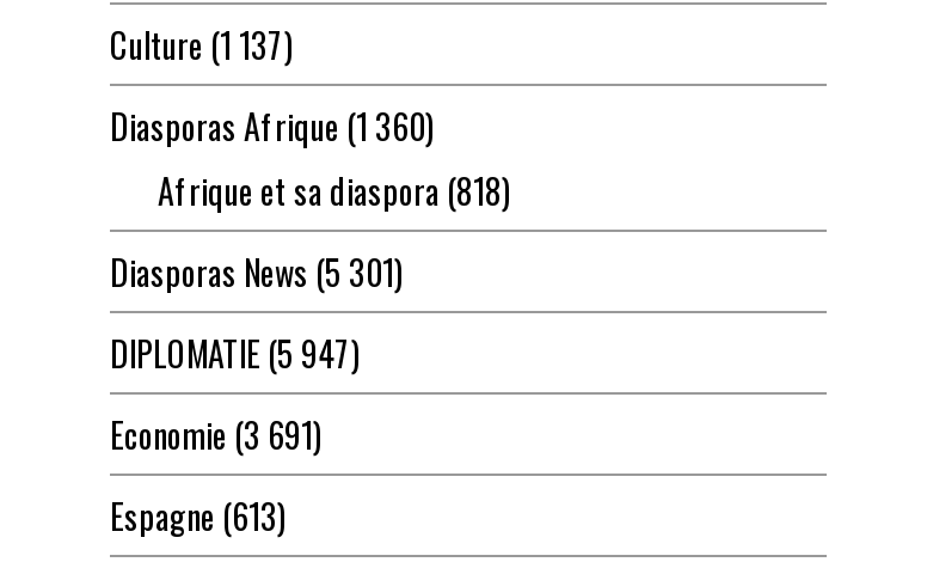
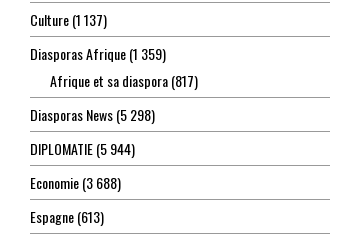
- Diasporas Afrique (1 360)
+ Diasporas Afrique (1 359)

- Afrique et sa diaspora (818)
+ Afrique et sa diaspora (817)

- Diasporas News (5 301)
+ Diasporas News (5 298)

- DIPLOMATIE (5 947)
+ DIPLOMATIE (5 944)

- Economie (3 691)
+ Economie (3 688)
